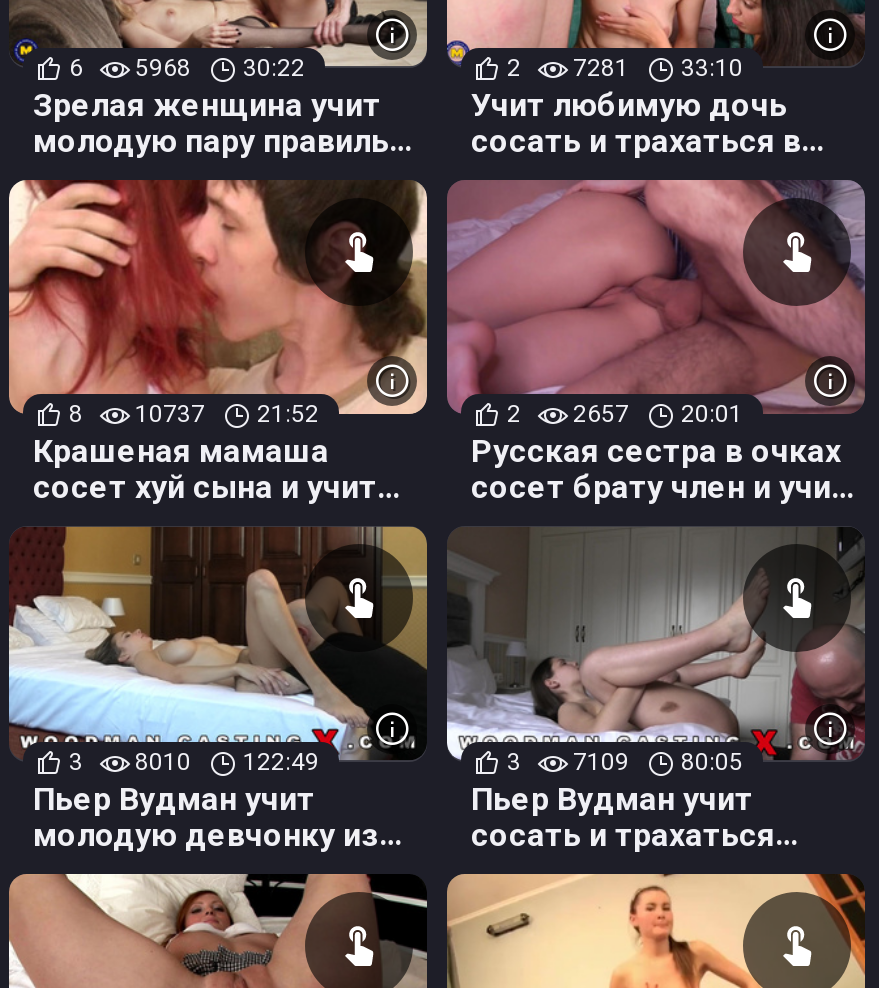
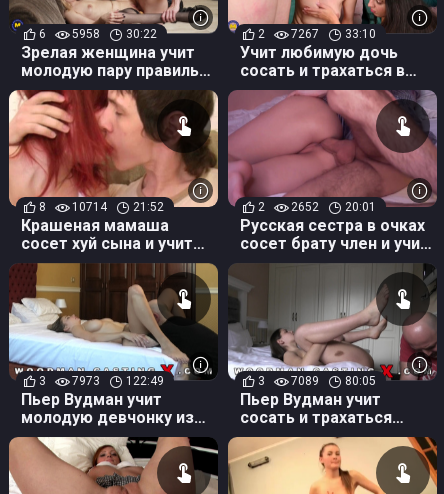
- 6 5968 30:22
+ 6 5958 30:22

- 2 7281 33:10
+ 2 7267 33:10

- 8 10737 21:52
+ 8 10714 21:52

- 2 2657 20:01
+ 2 2652 20:01

- 3 8010 122:49
+ 3 7973 122:49

- 3 7109 80:05
+ 3 7089 80:05
